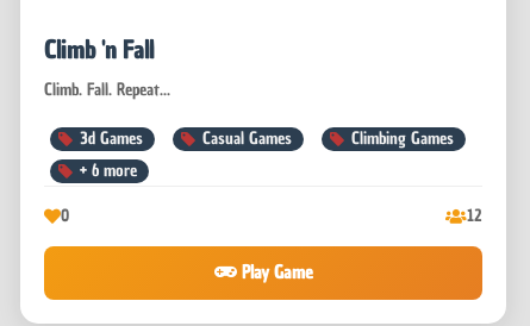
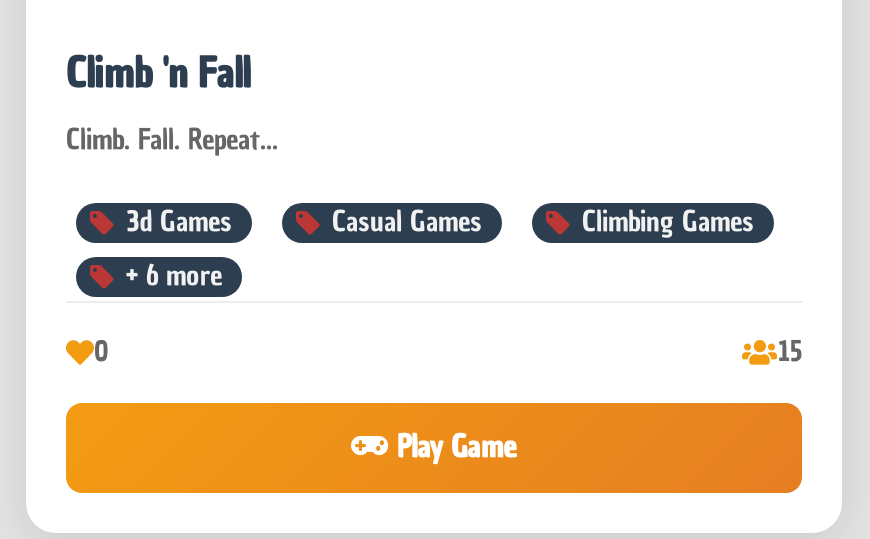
- 12
+ 15
